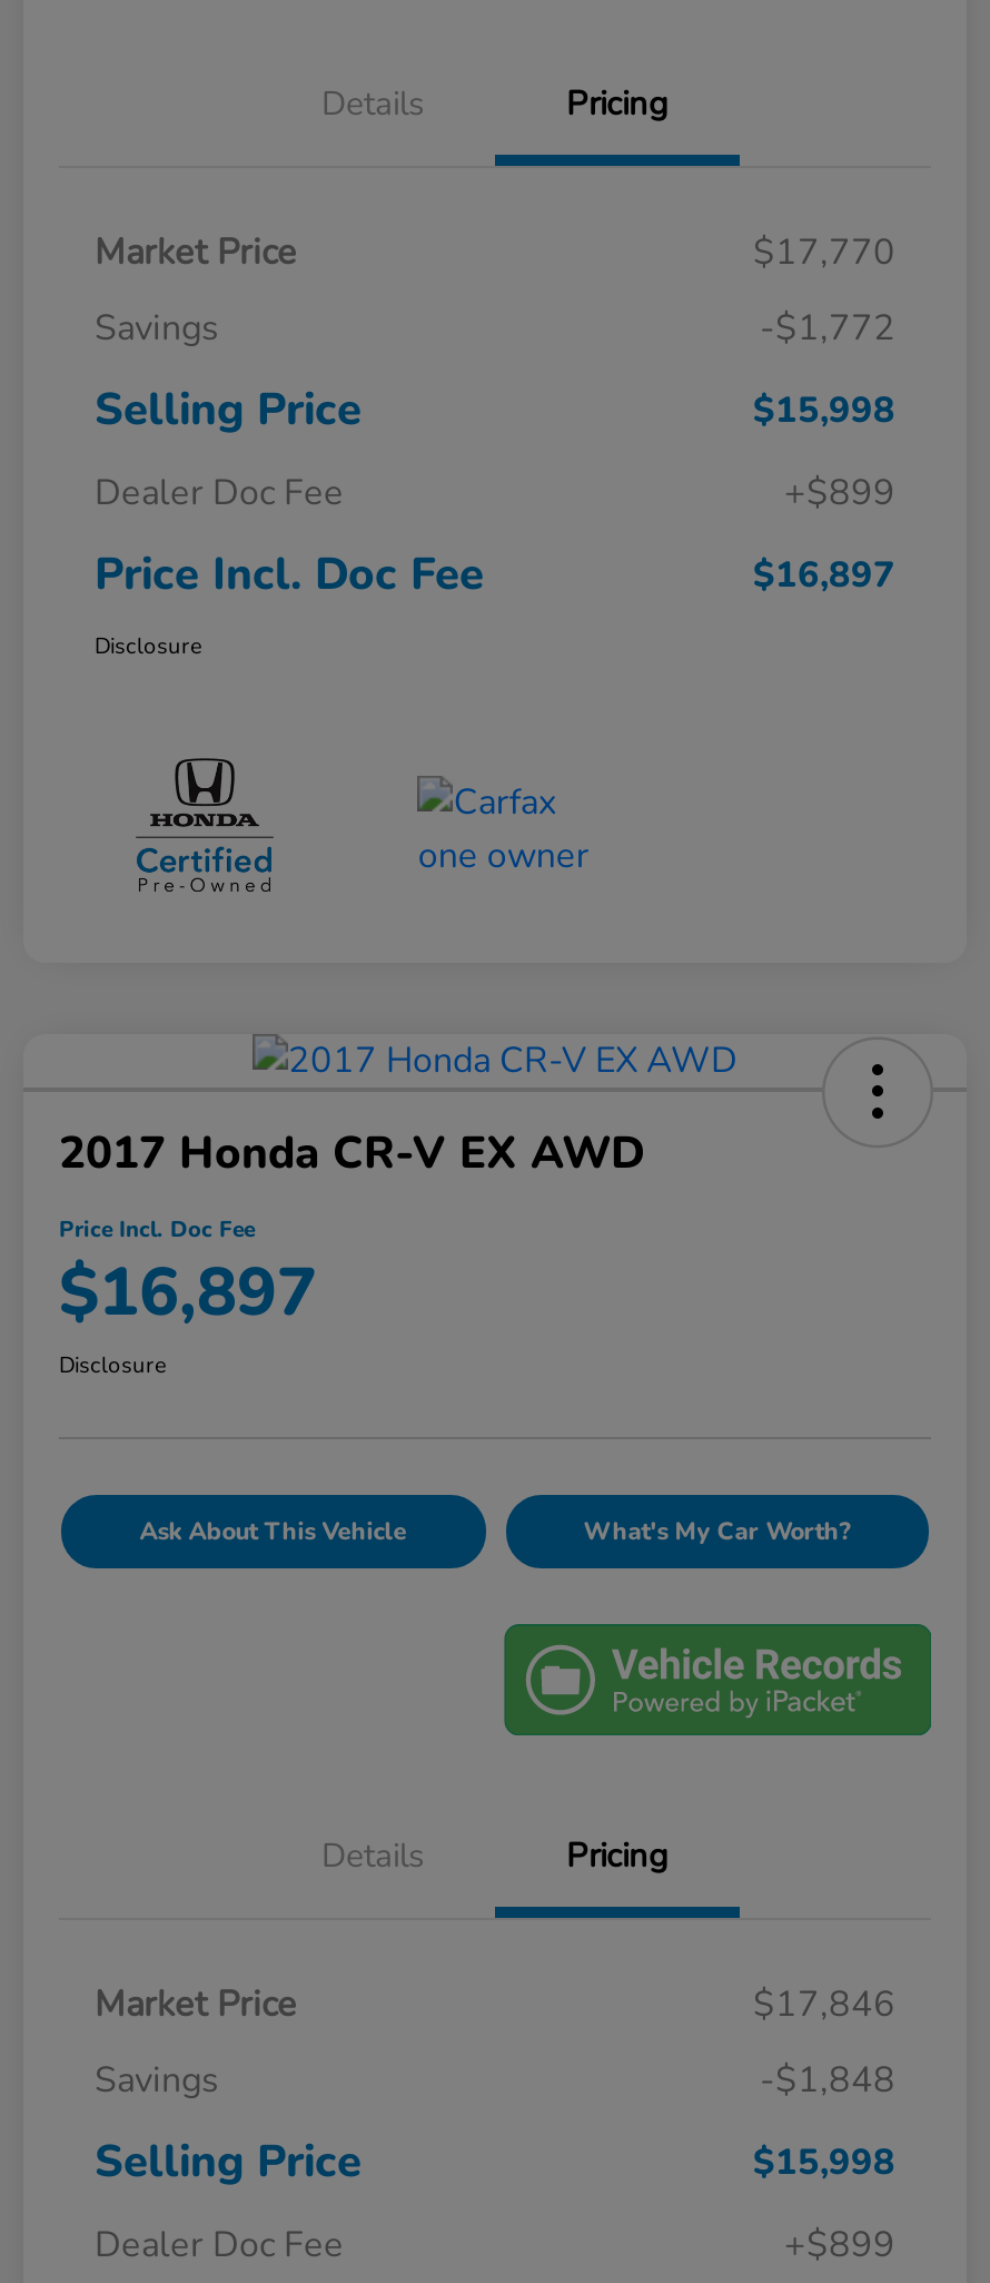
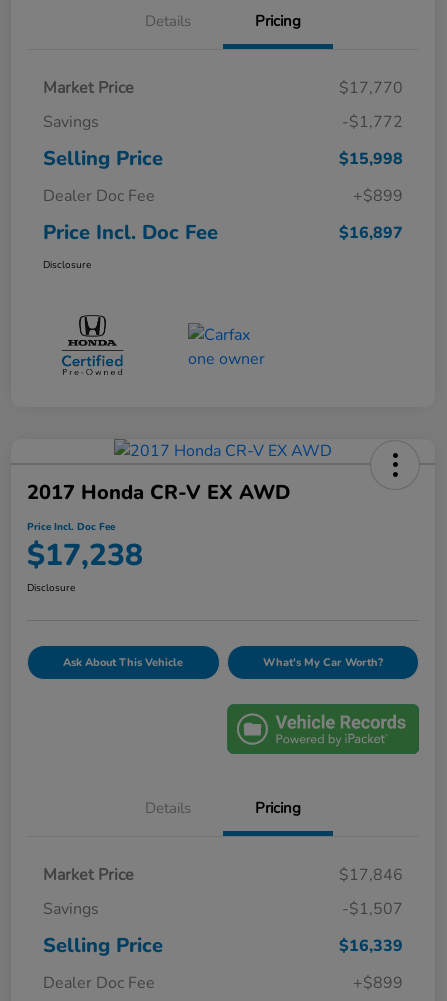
- $16,897
+ $17,238

- -$1,848
+ -$1,507

- $15,998
+ $16,339
